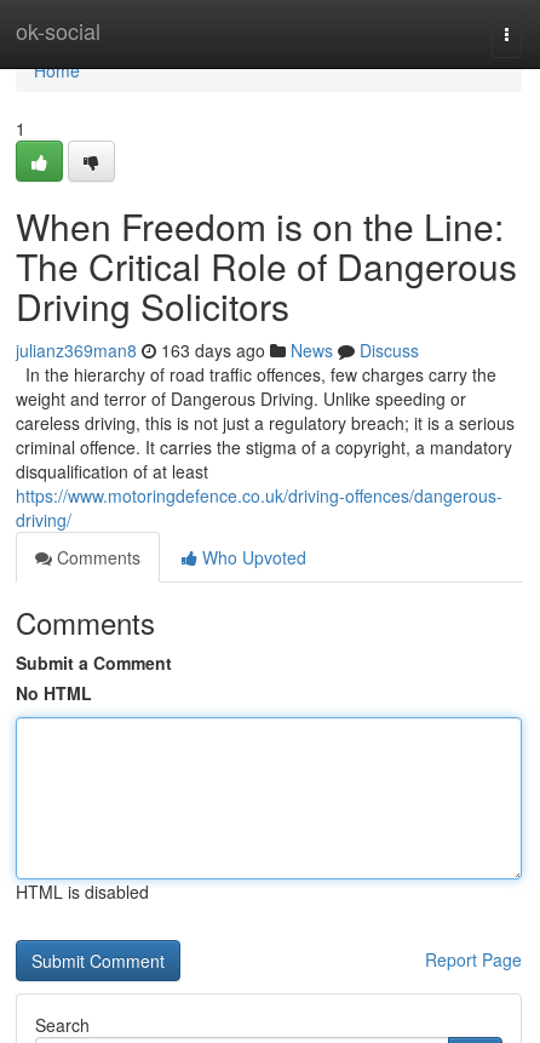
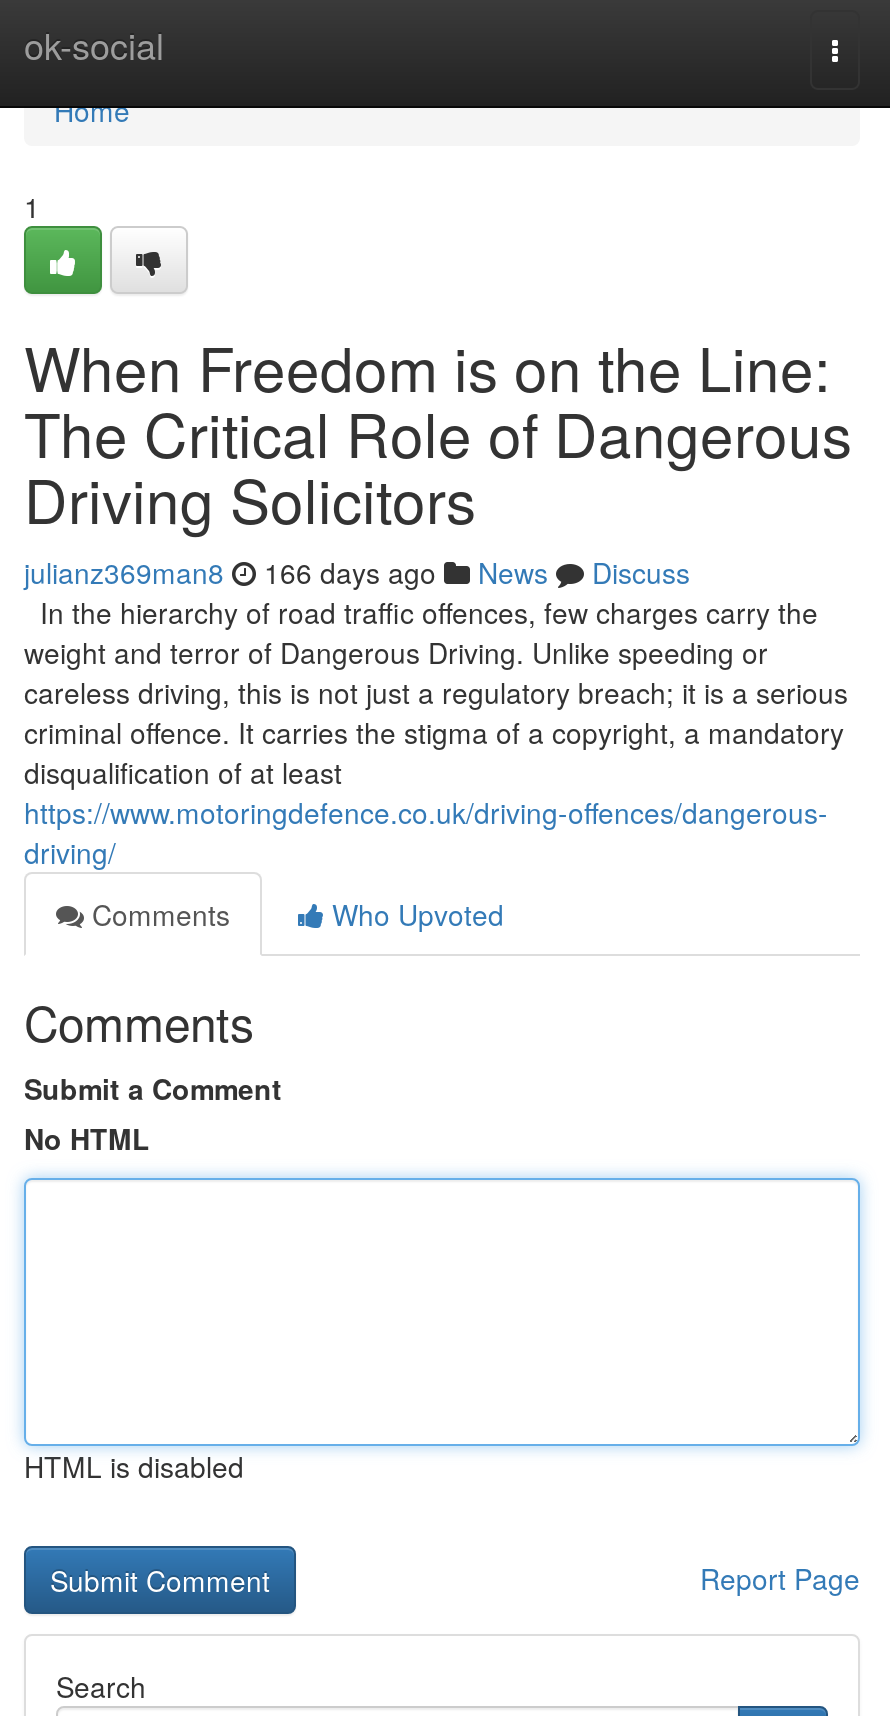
- julianz369man8 163 days ago News Discuss
+ julianz369man8 166 days ago News Discuss
